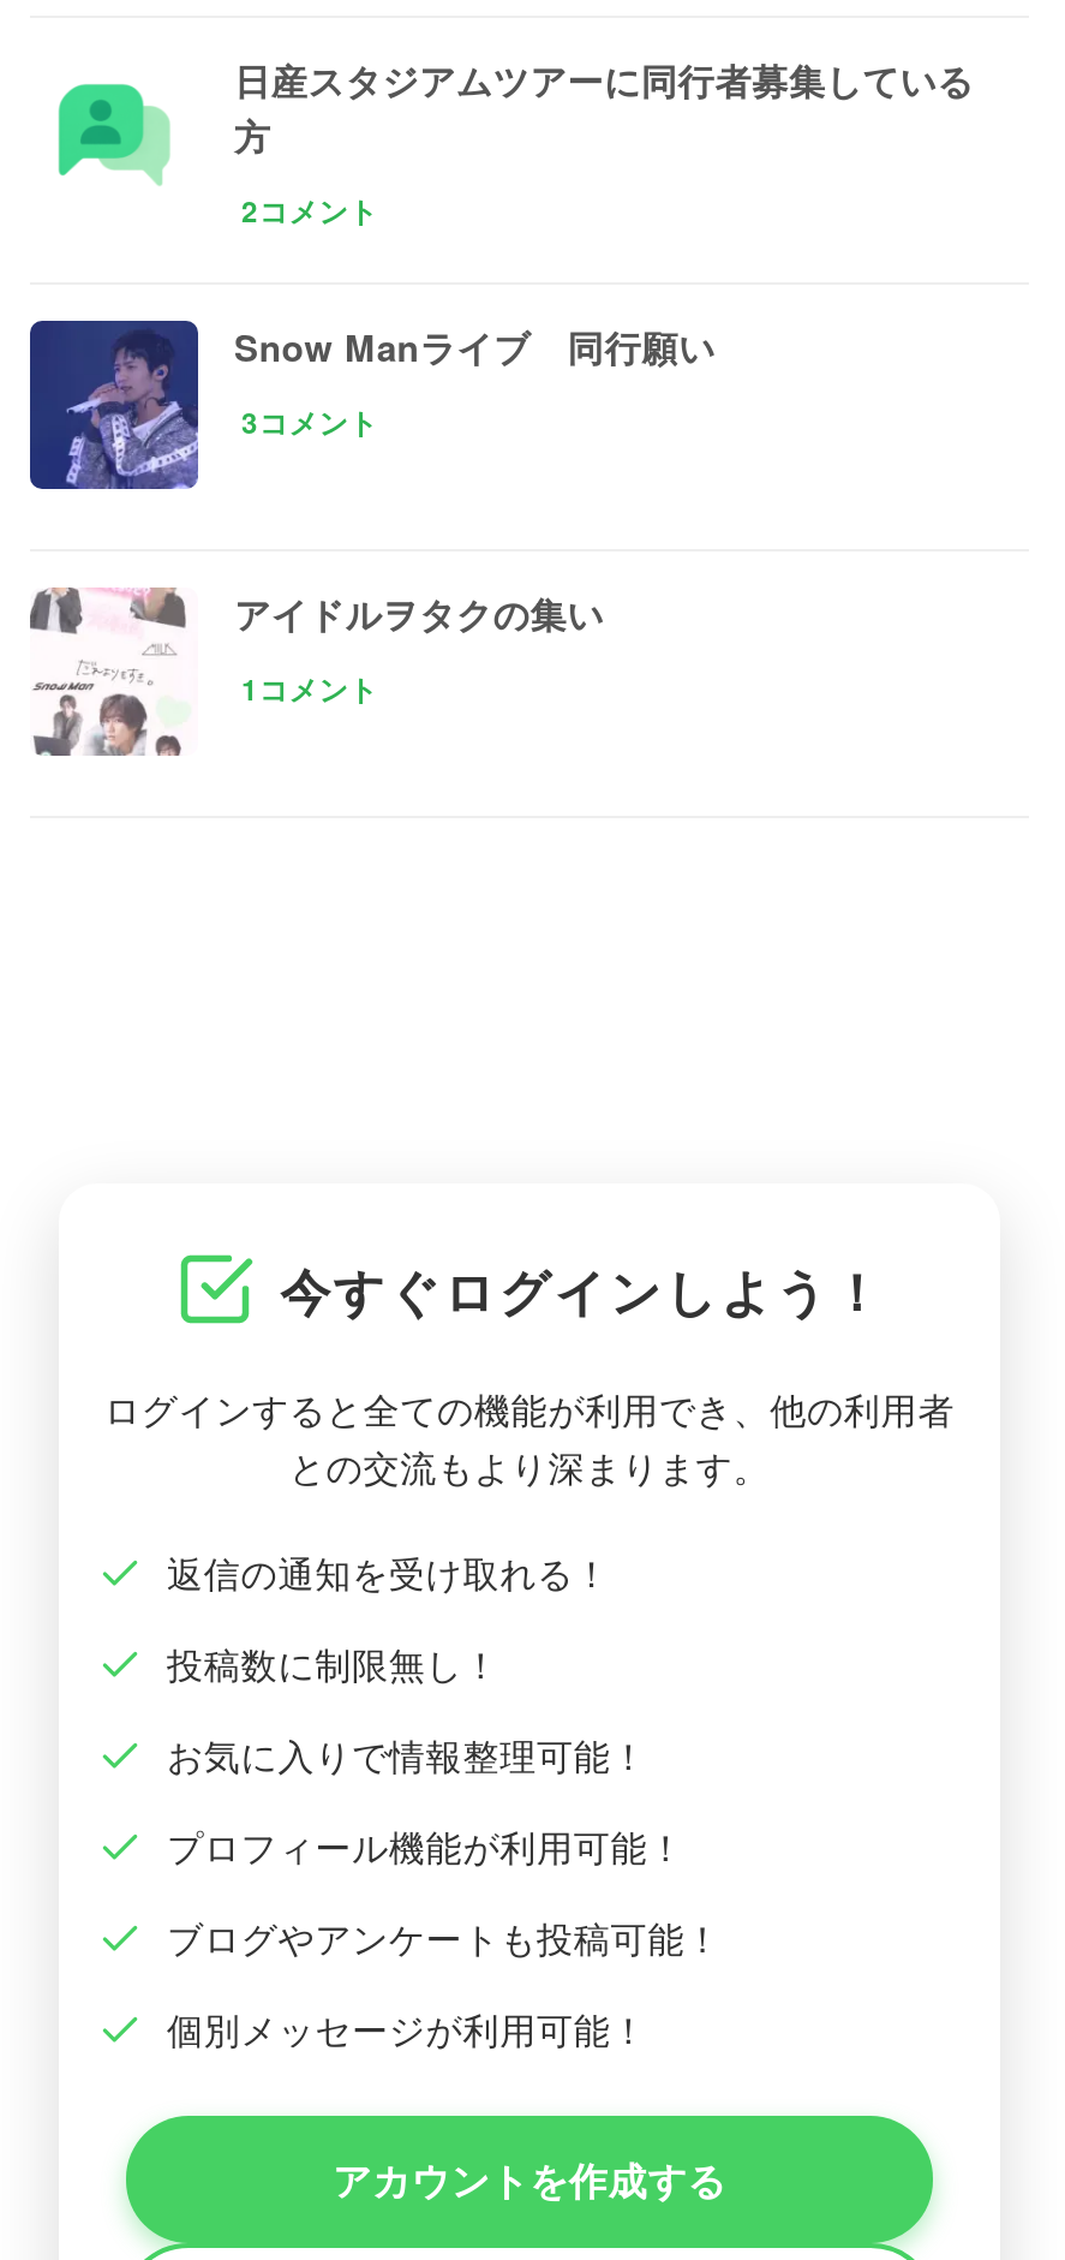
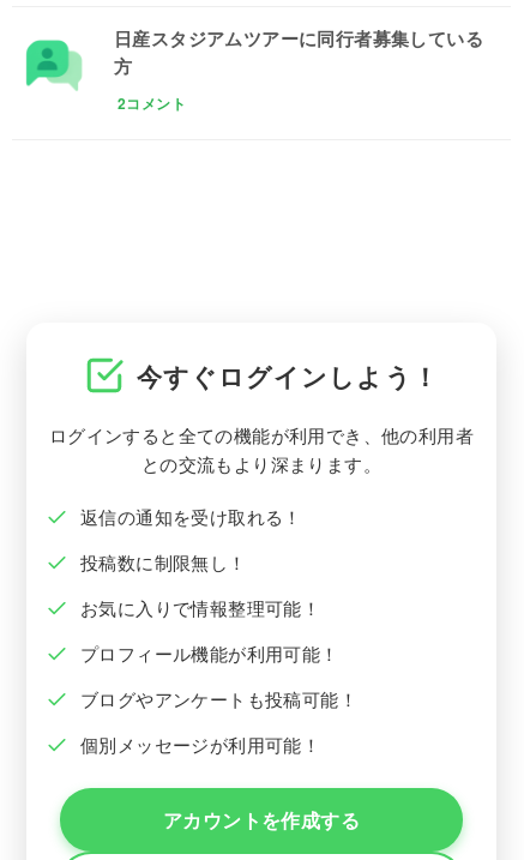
- [image]
- Snow Manライブ 同行願い
- 3コメント

- [image]
- アイドルヲタクの集い
- 1コメント
